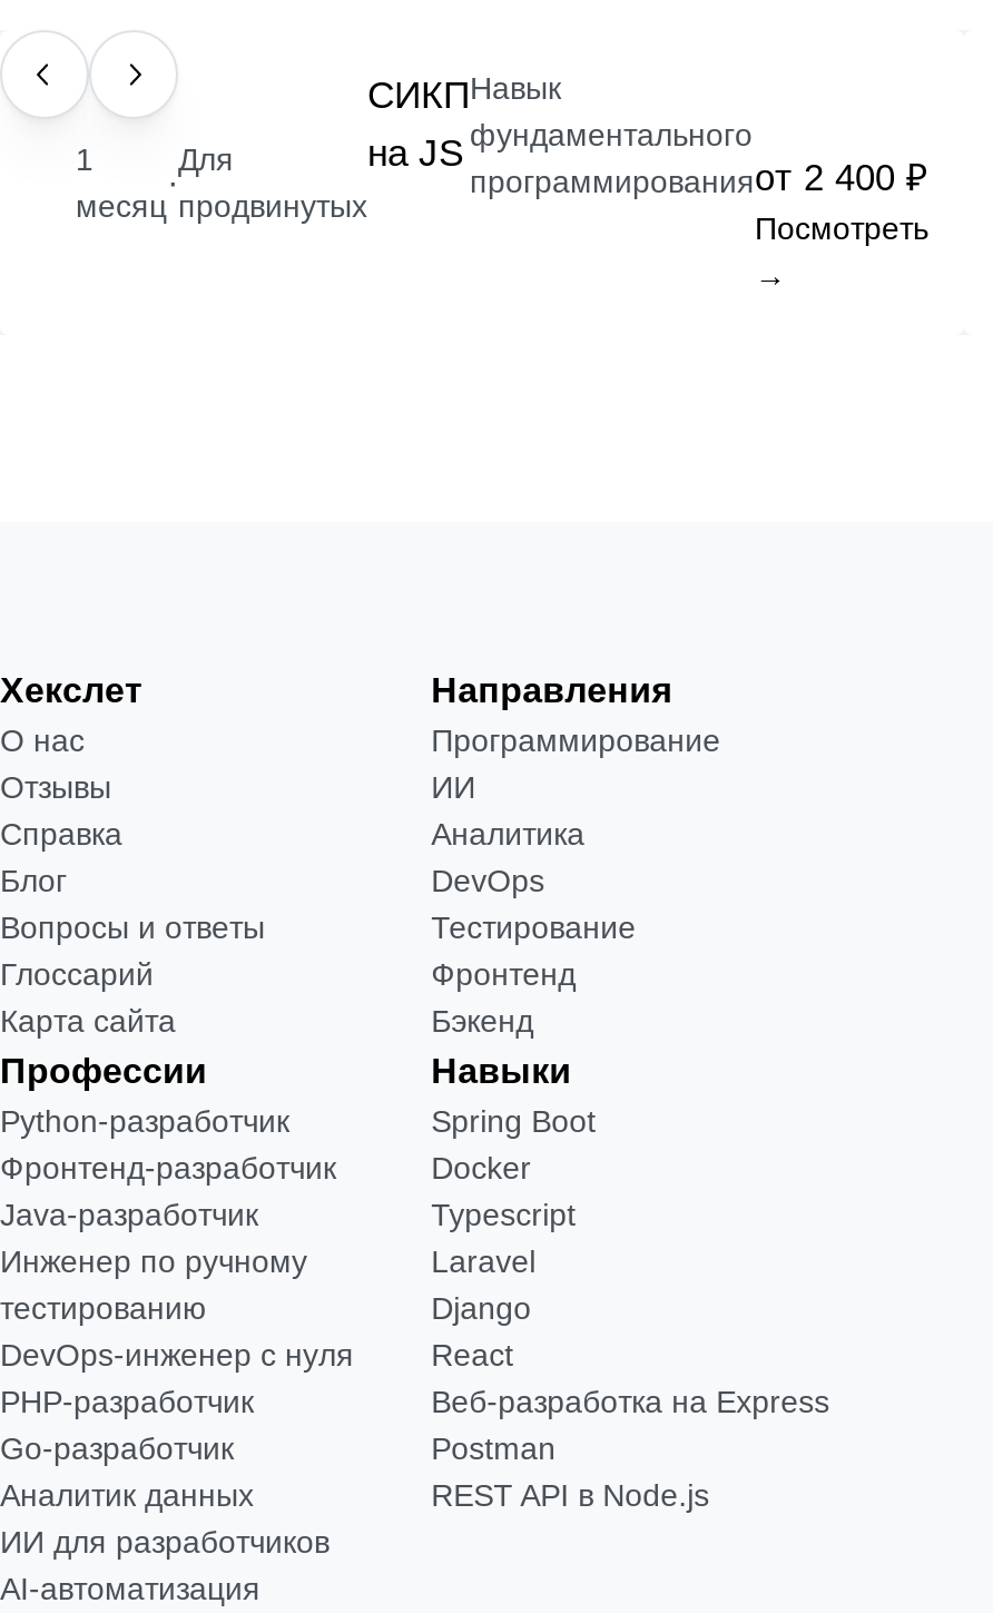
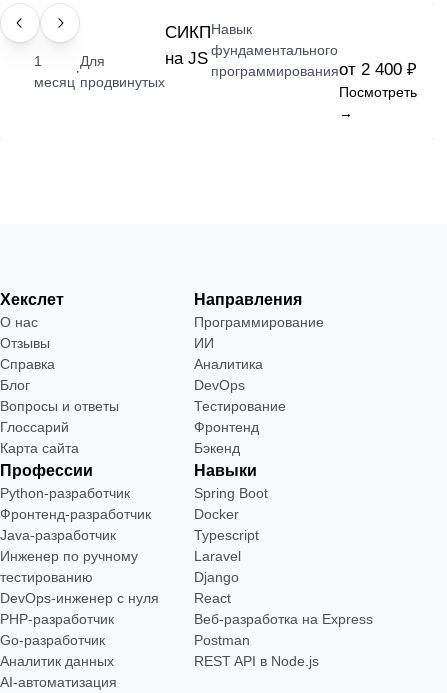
- ИИ для разработчиков
